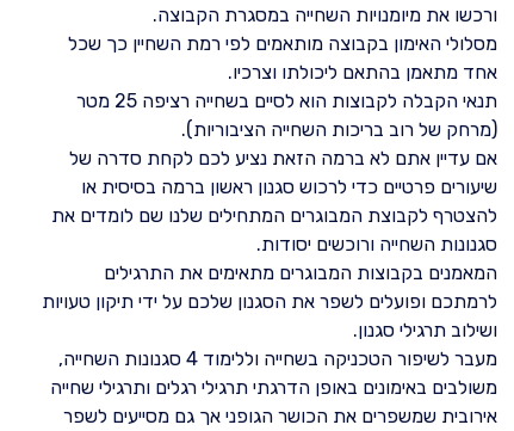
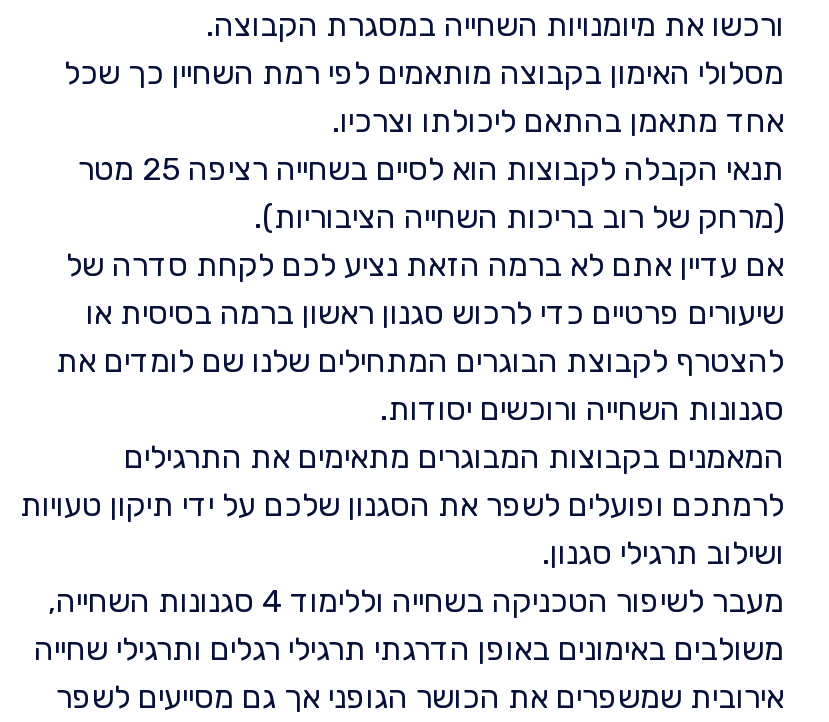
- להצטרף לקבוצת המבוגרים המתחילים שלנו שם לומדים את
+ להצטרף לקבוצת הבוגרים המתחילים שלנו שם לומדים את
